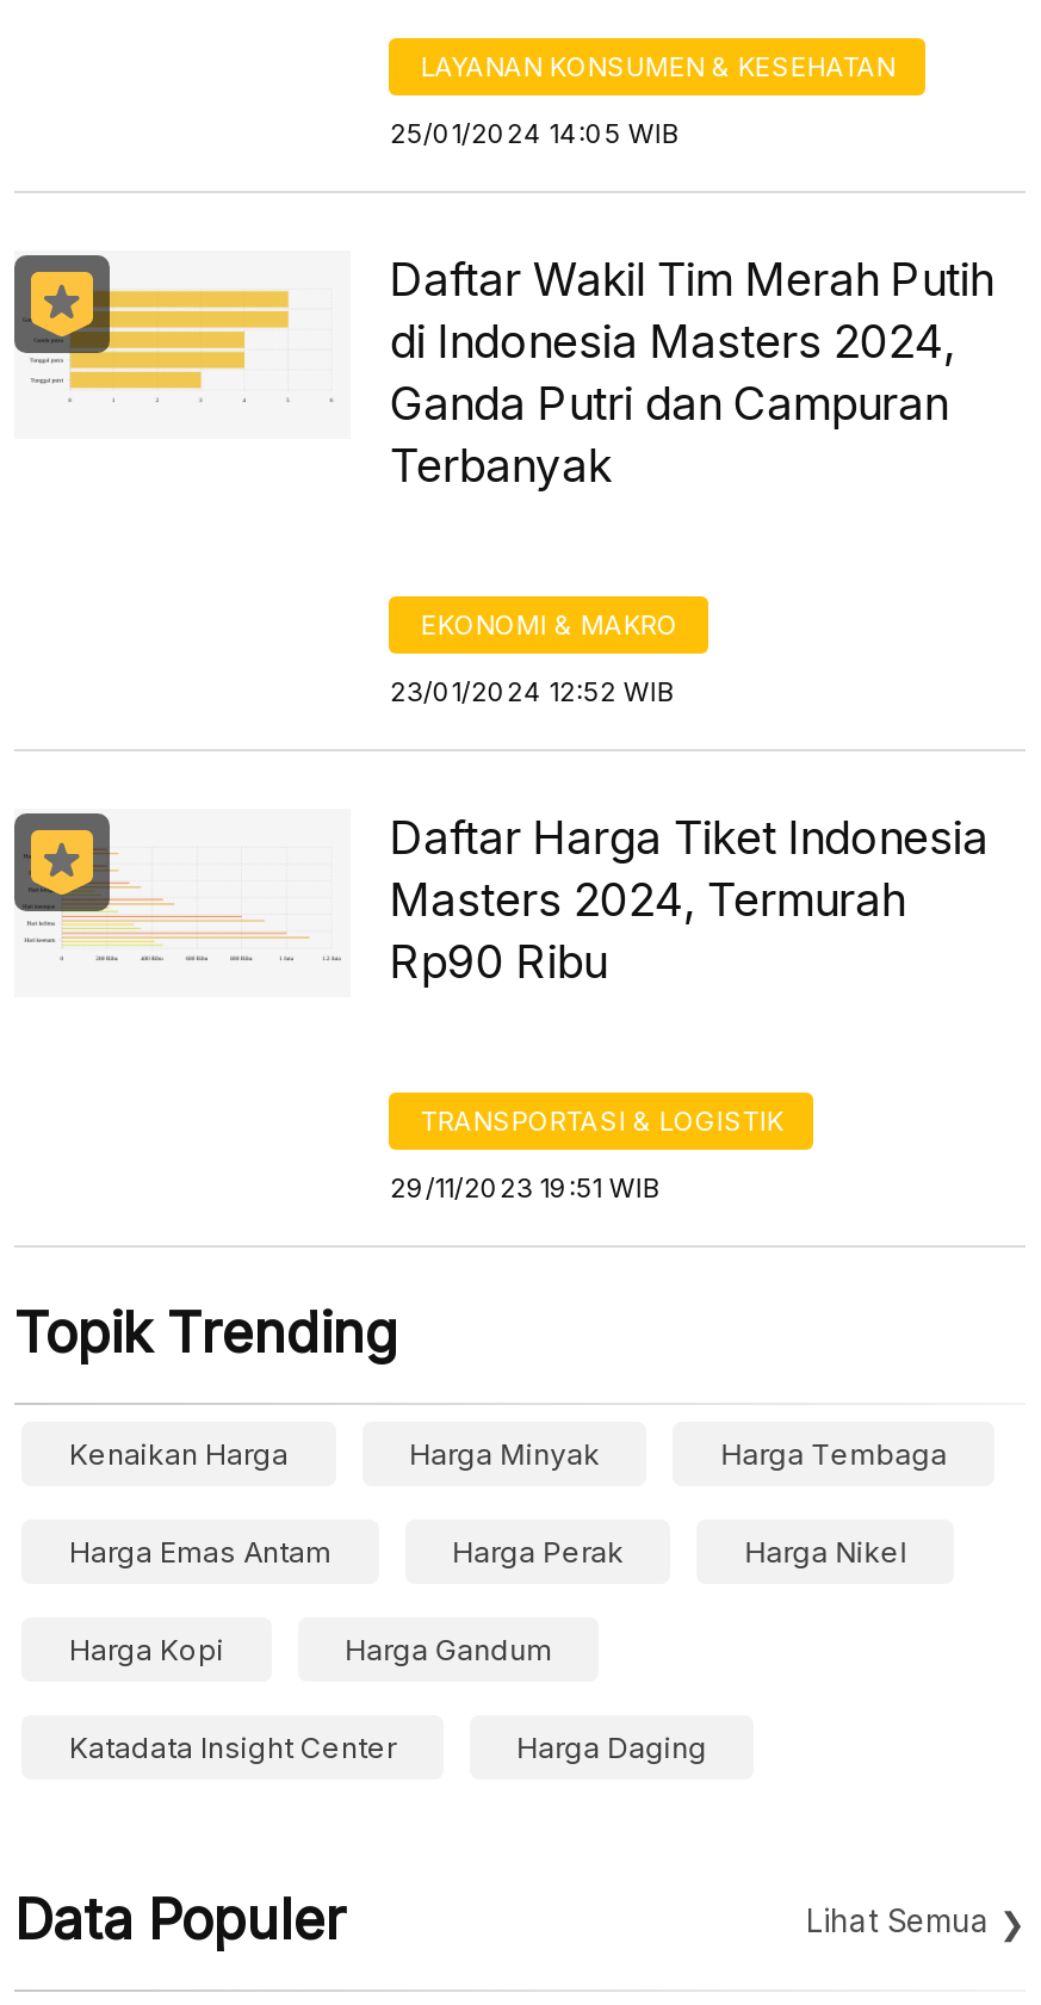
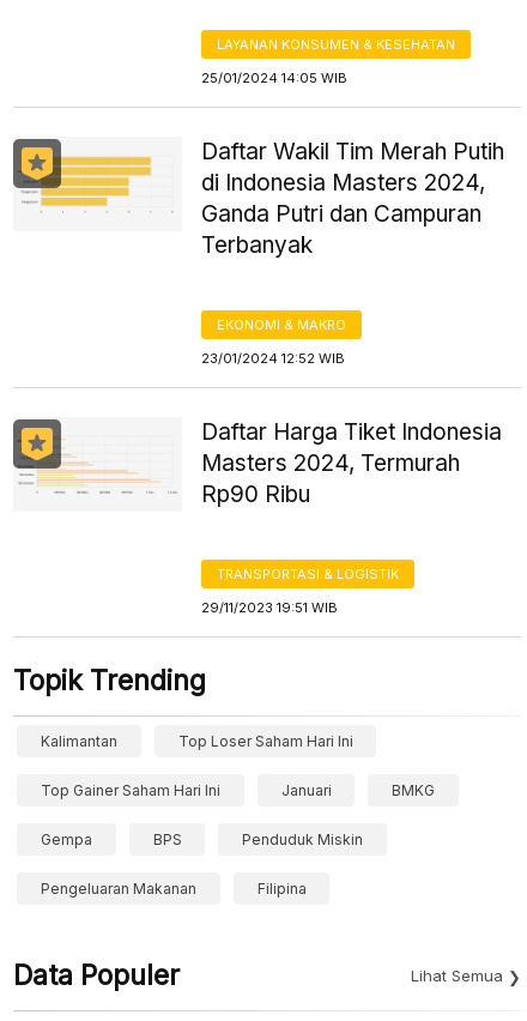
- Kenaikan Harga
- Harga Minyak
- Harga Tembaga
+ Kalimantan
+ Top Loser Saham Hari Ini

- Harga Emas Antam
- Harga Perak
- Harga Nikel
+ Top Gainer Saham Hari Ini
+ Januari
+ BMKG

- Harga Kopi
- Harga Gandum
+ Gempa
+ BPS
+ Penduduk Miskin

- Katadata Insight Center
- Harga Daging
+ Pengeluaran Makanan
+ Filipina
